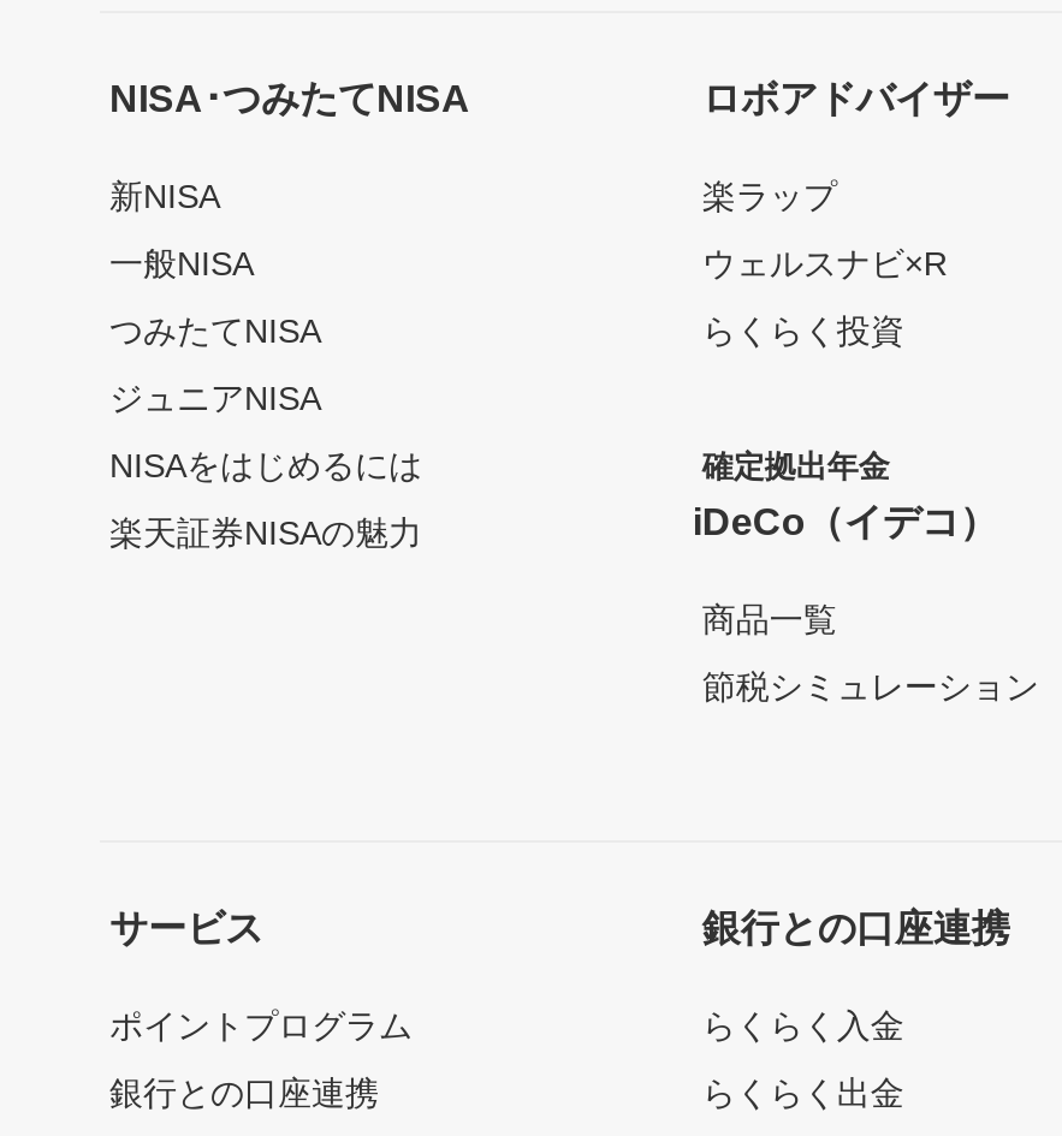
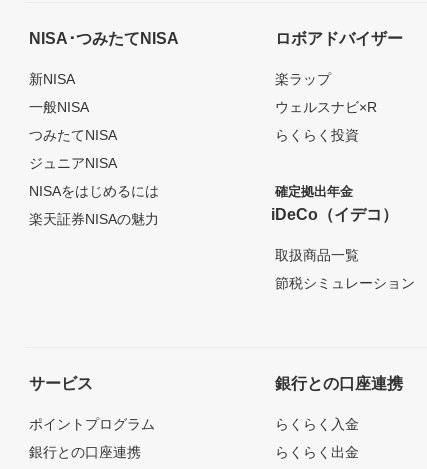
- 商品一覧
+ 取扱商品一覧
